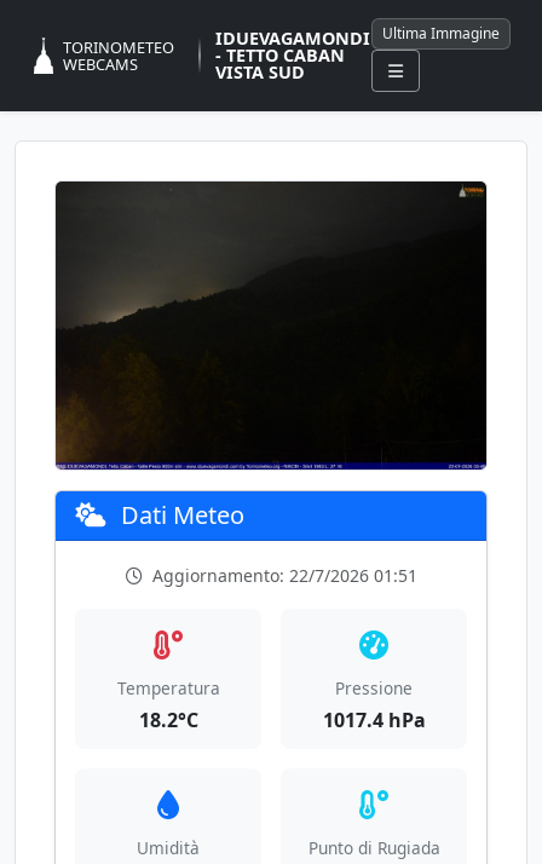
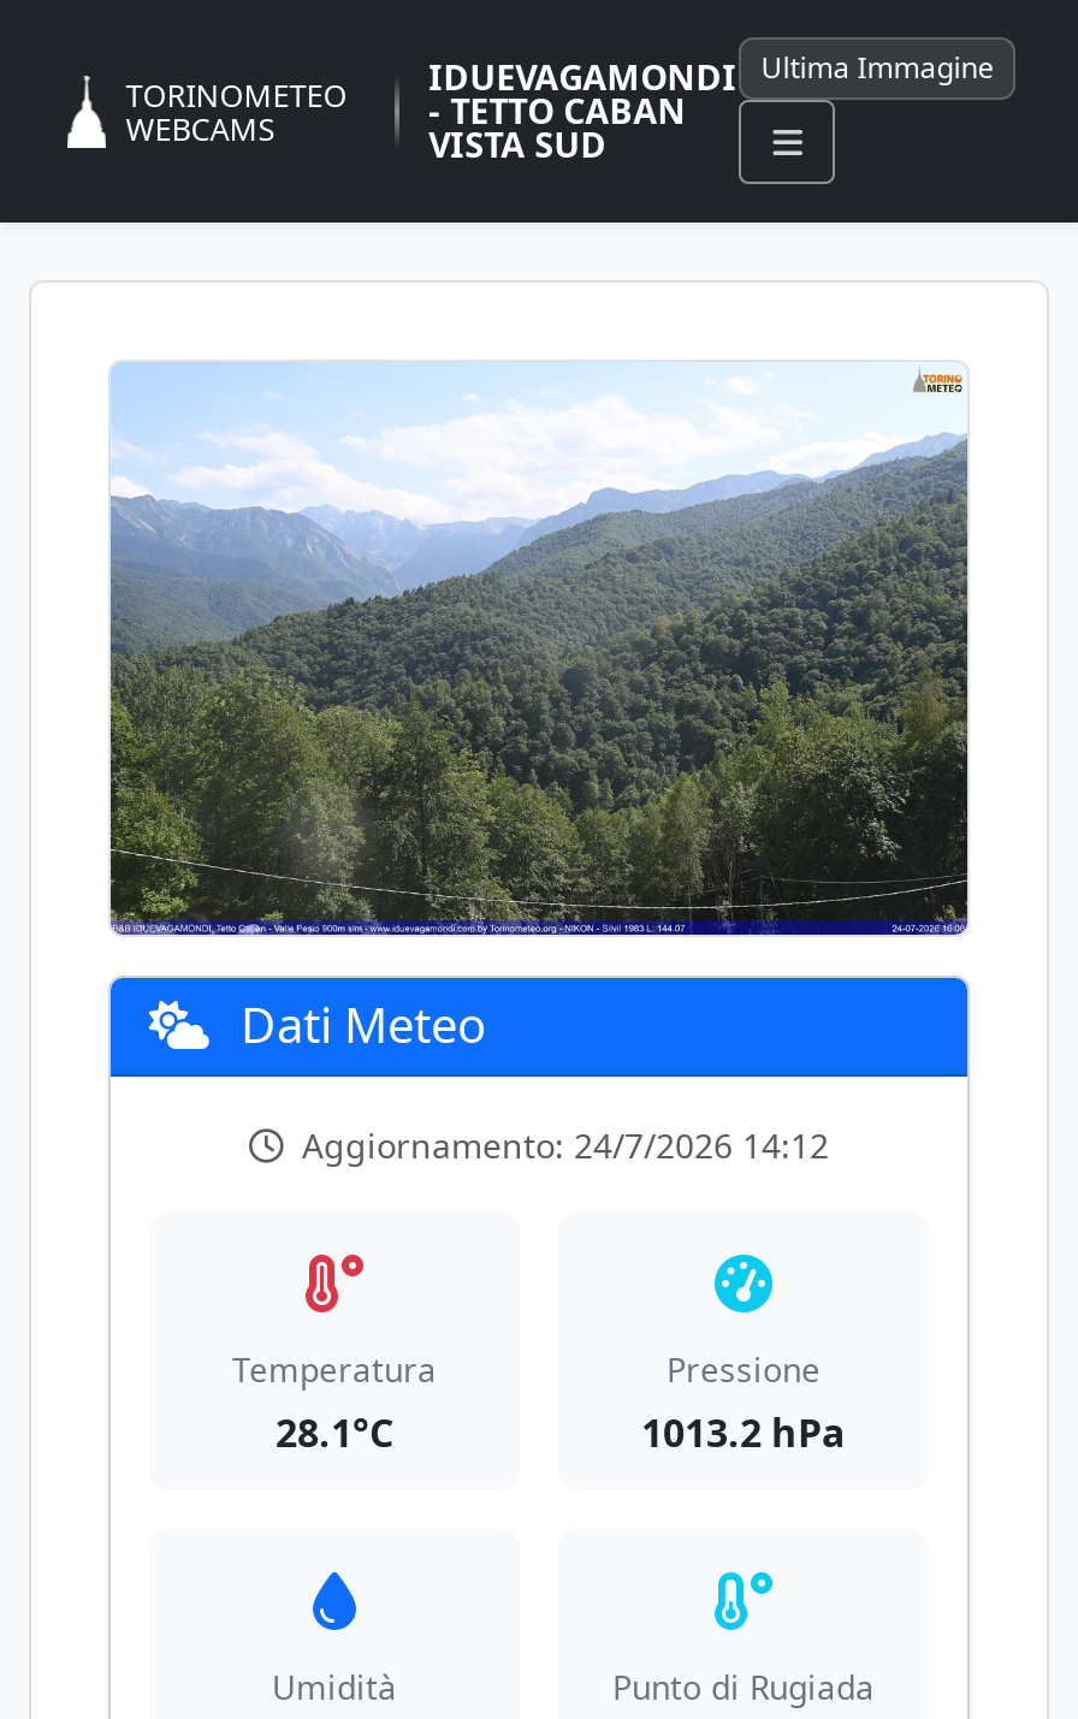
- [image]
+ [image]

- Aggiornamento: 22/7/2026 01:51
+ Aggiornamento: 24/7/2026 14:12

- 18.2°C
+ 28.1°C

- 1017.4 hPa
+ 1013.2 hPa
